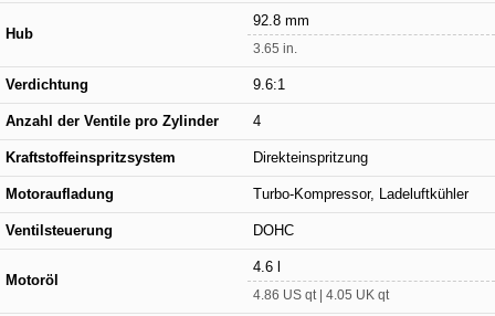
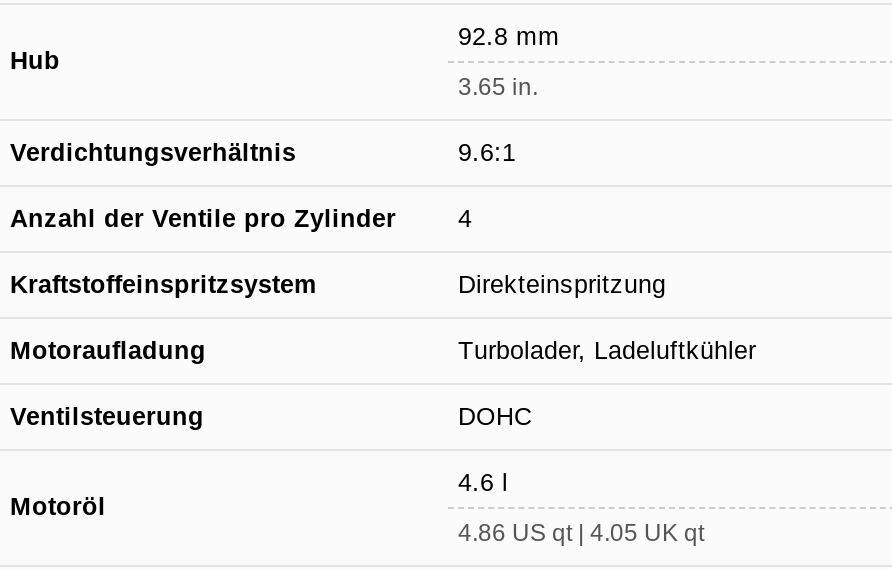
- Verdichtung
+ Verdichtungsverhältnis

- Turbo-Kompressor, Ladeluftkühler
+ Turbolader, Ladeluftkühler
